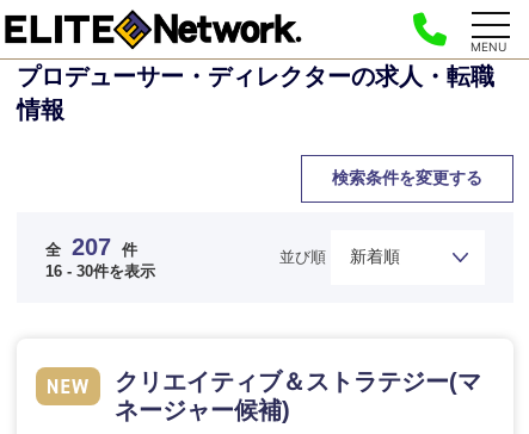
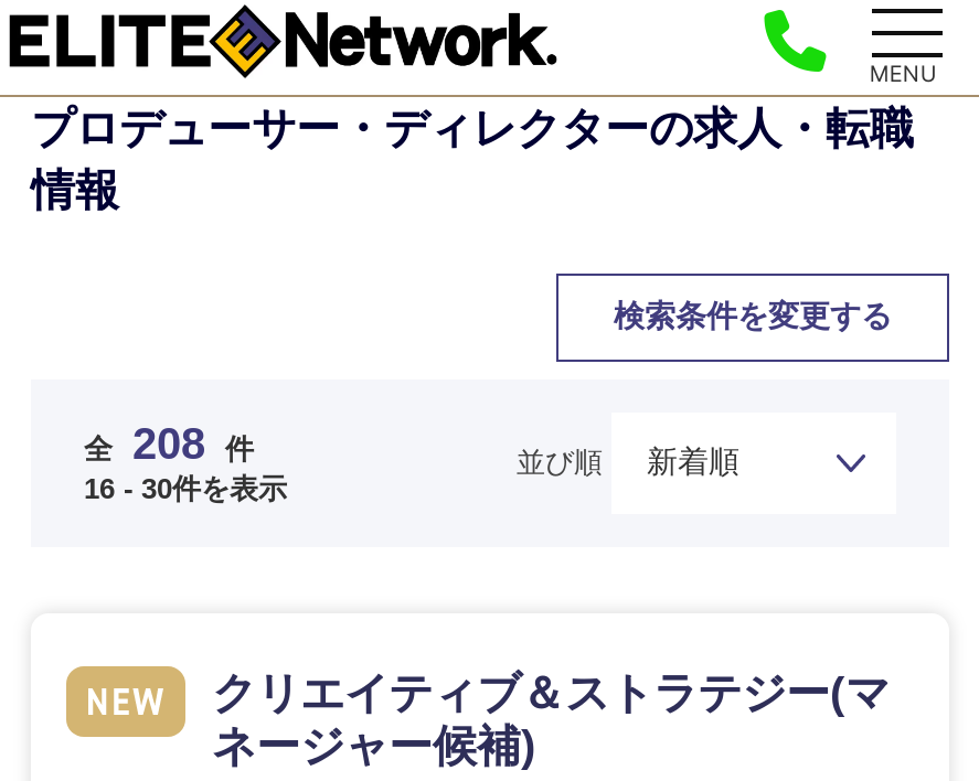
- 全 207 件
+ 全 208 件
